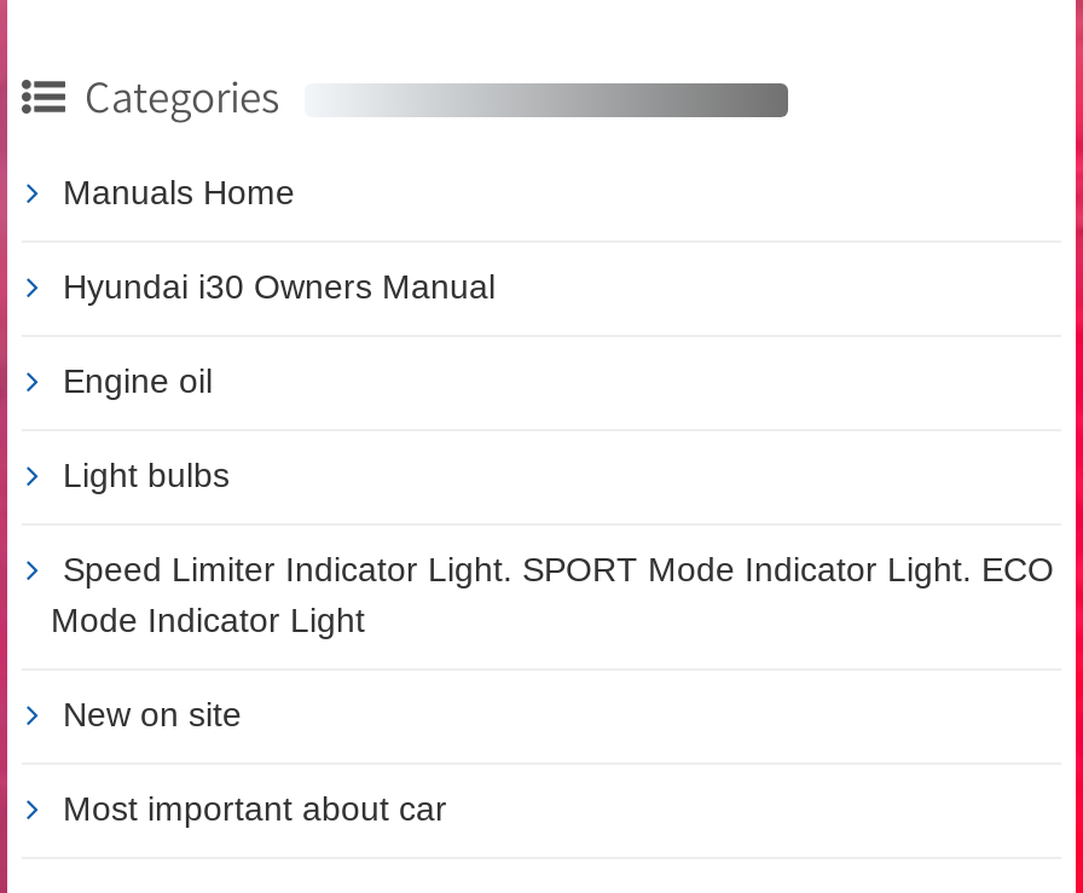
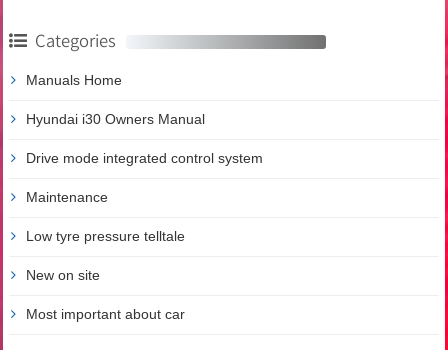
- Engine oil
+ Drive mode integrated control system

- Light bulbs
+ Maintenance

- Speed Limiter Indicator Light. SPORT Mode Indicator Light. ECO
- Mode Indicator Light
+ Low tyre pressure telltale
